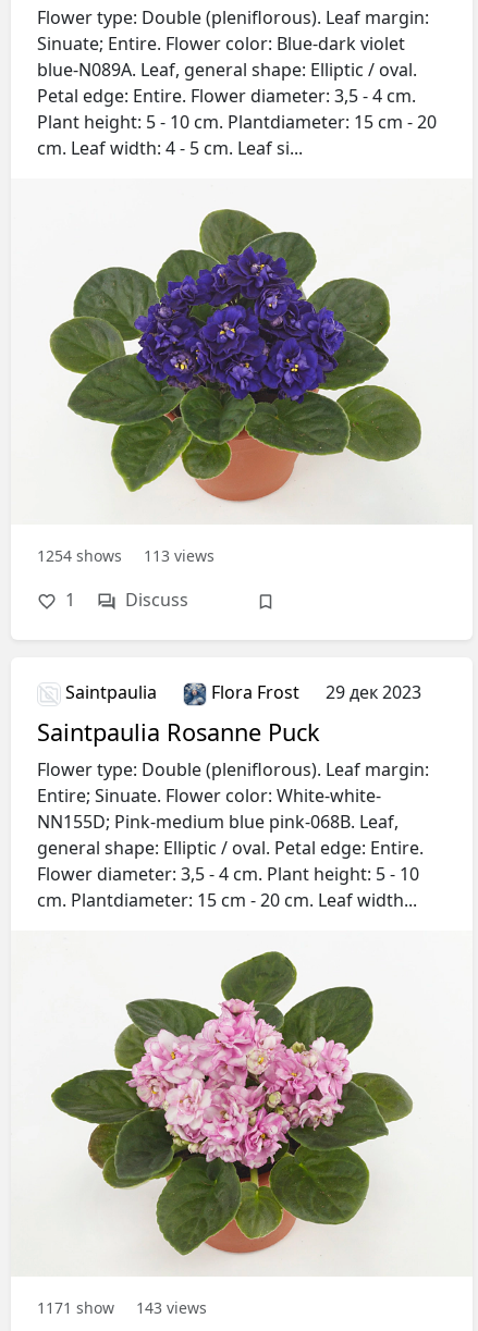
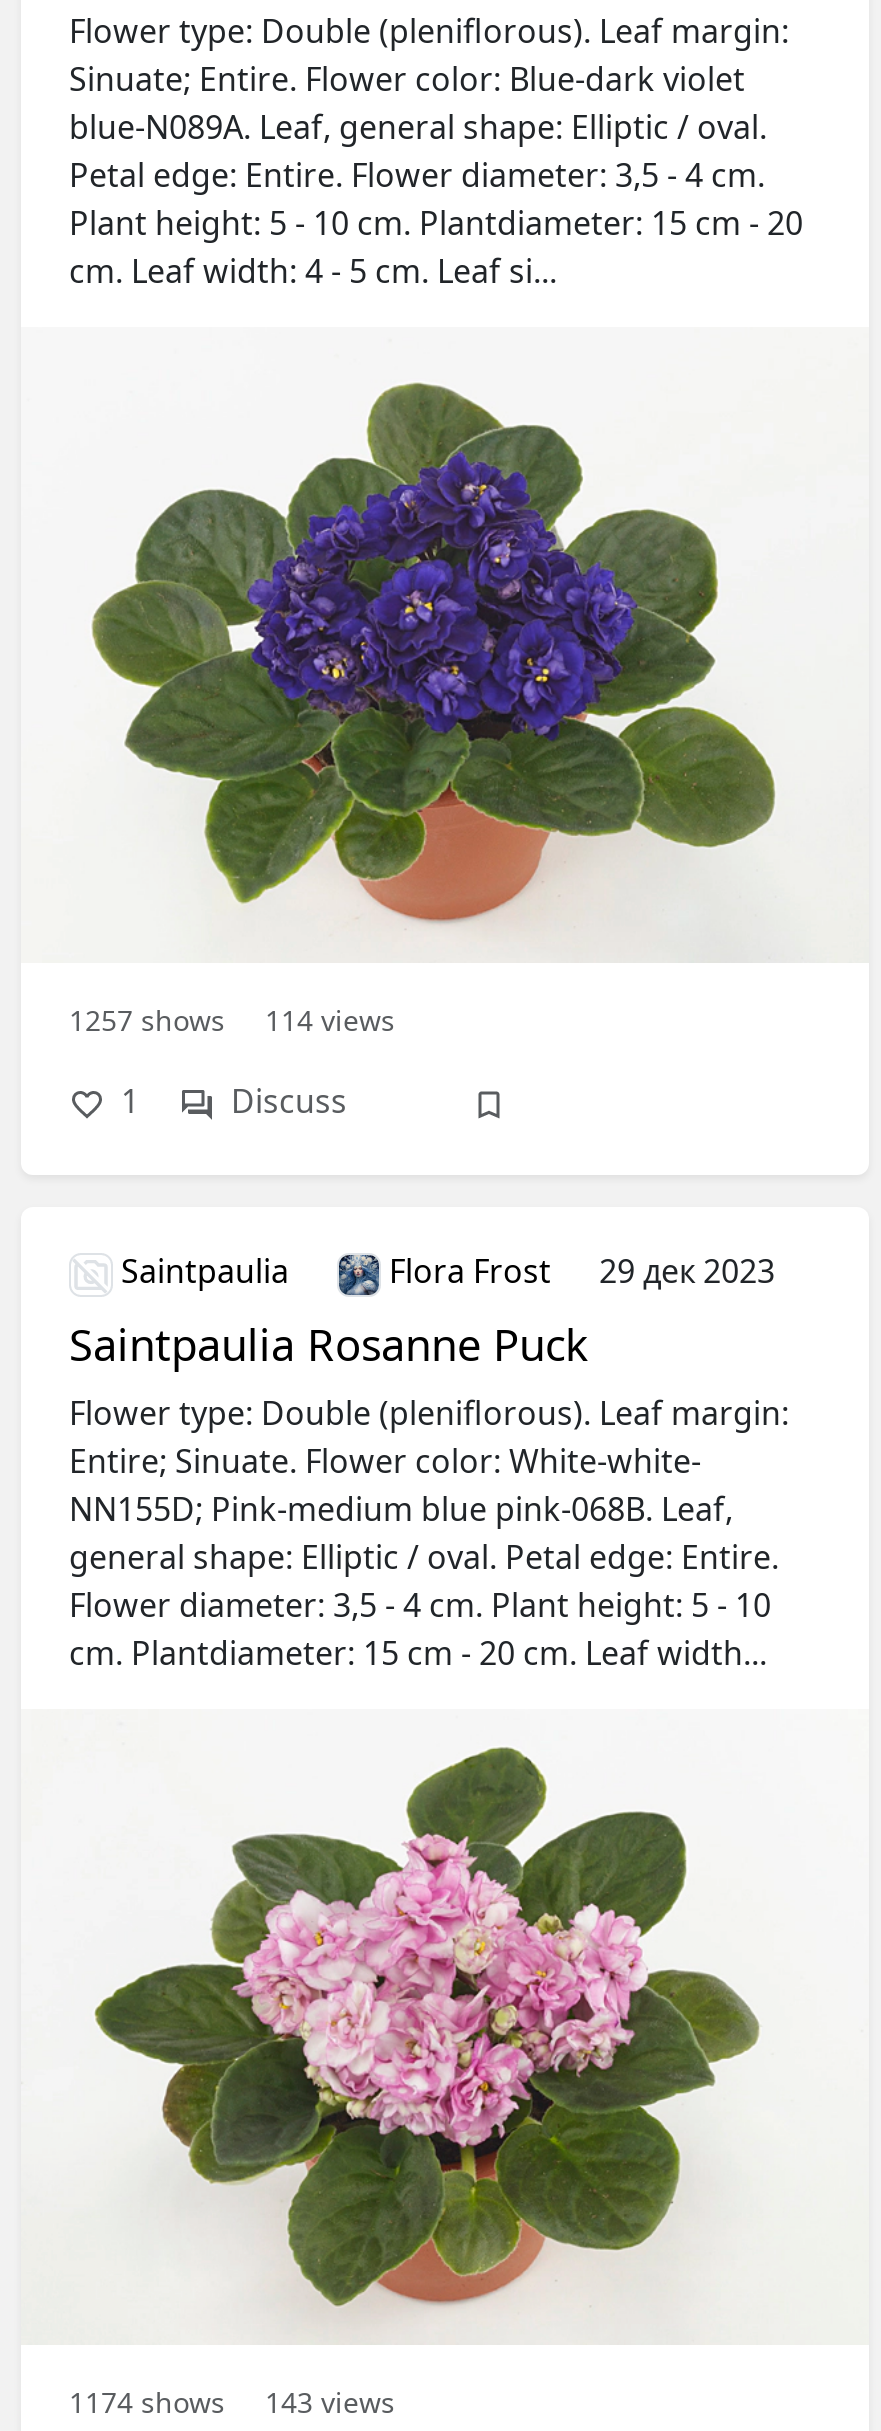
- 1254 shows
+ 1257 shows

- 113 views
+ 114 views

- 1171 show 143 views
+ 1174 shows 143 views
